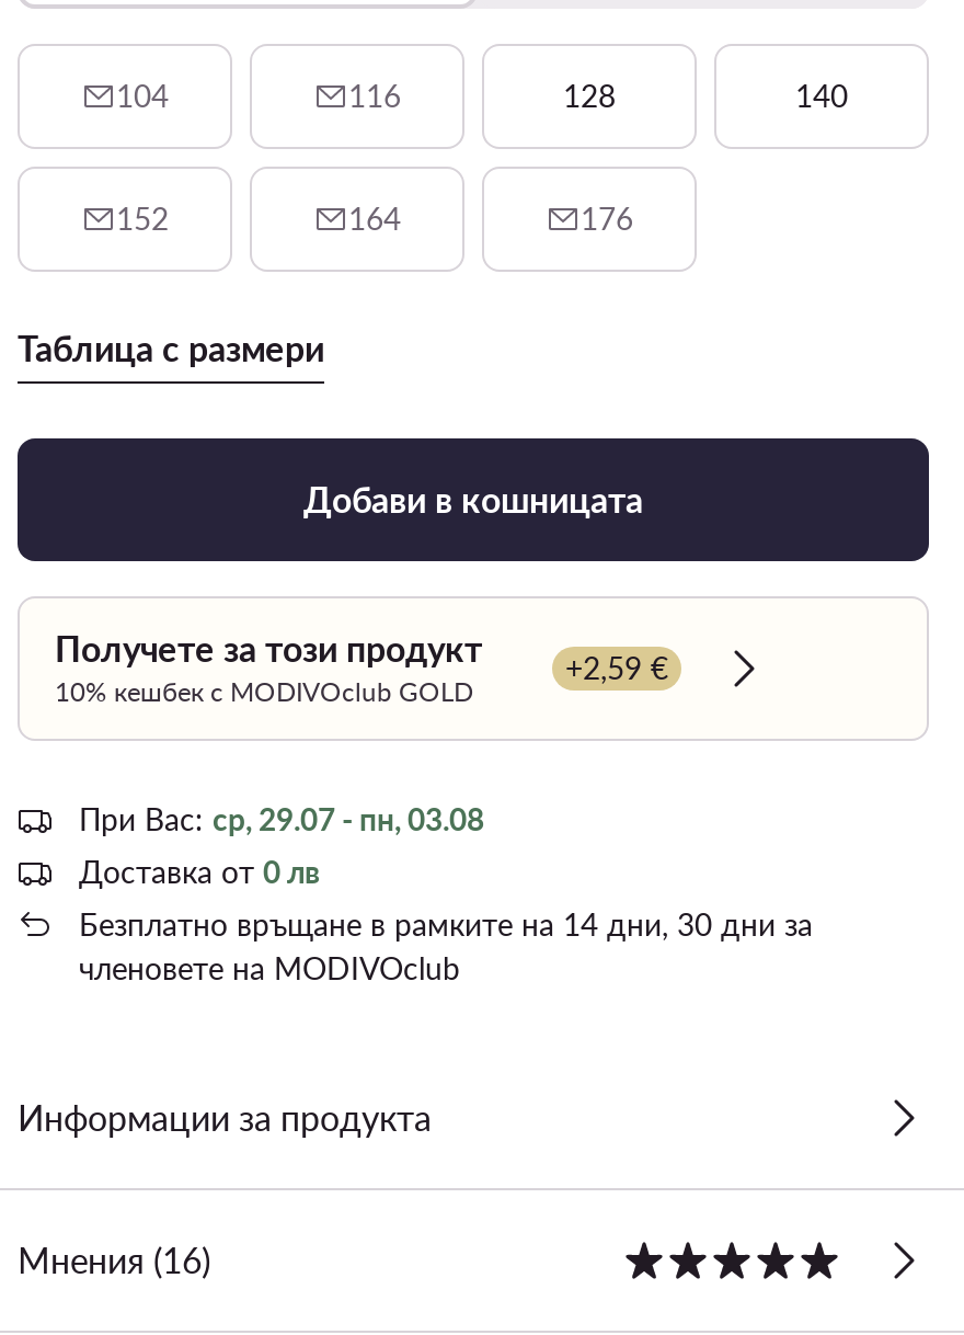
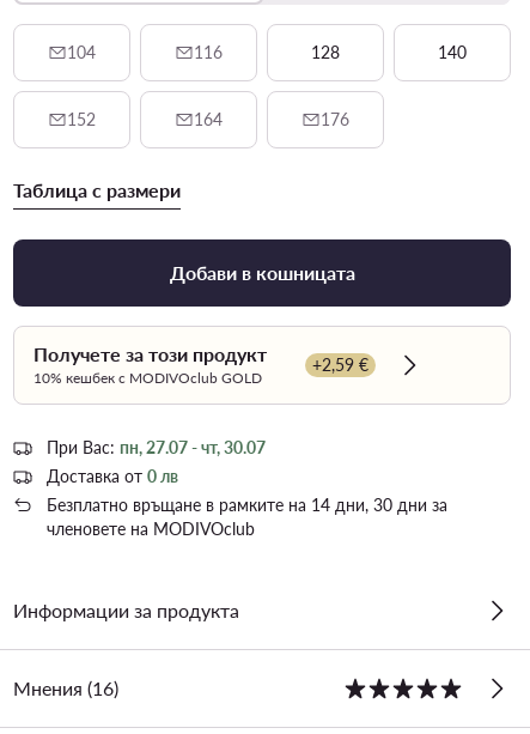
- При Вас: ср, 29.07 - пн, 03.08
+ При Вас: пн, 27.07 - чт, 30.07
